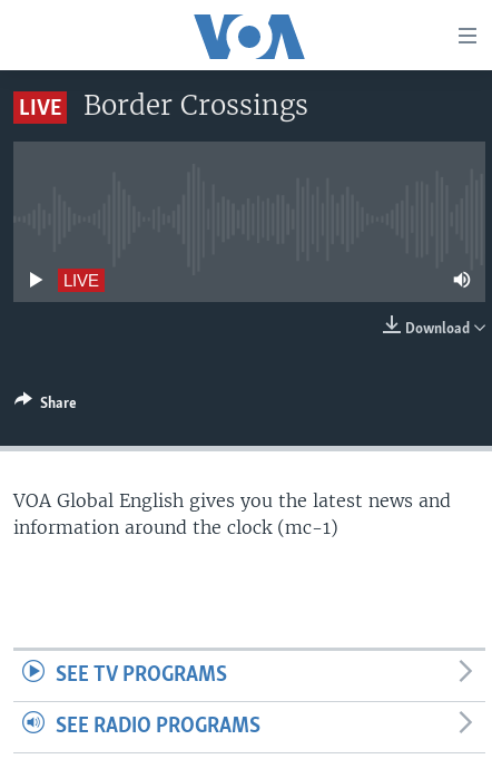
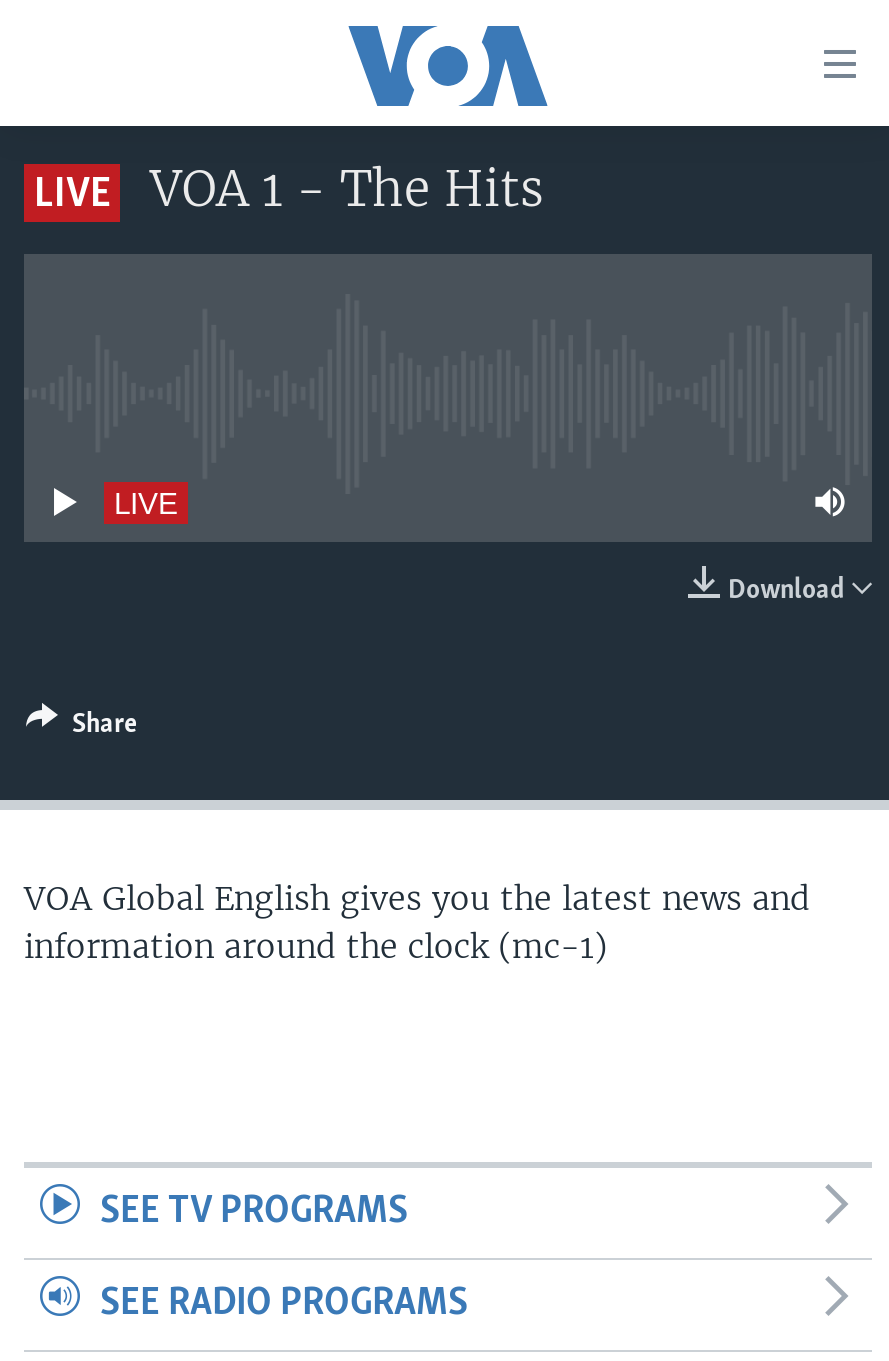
- Border Crossings
+ VOA 1 - The Hits
